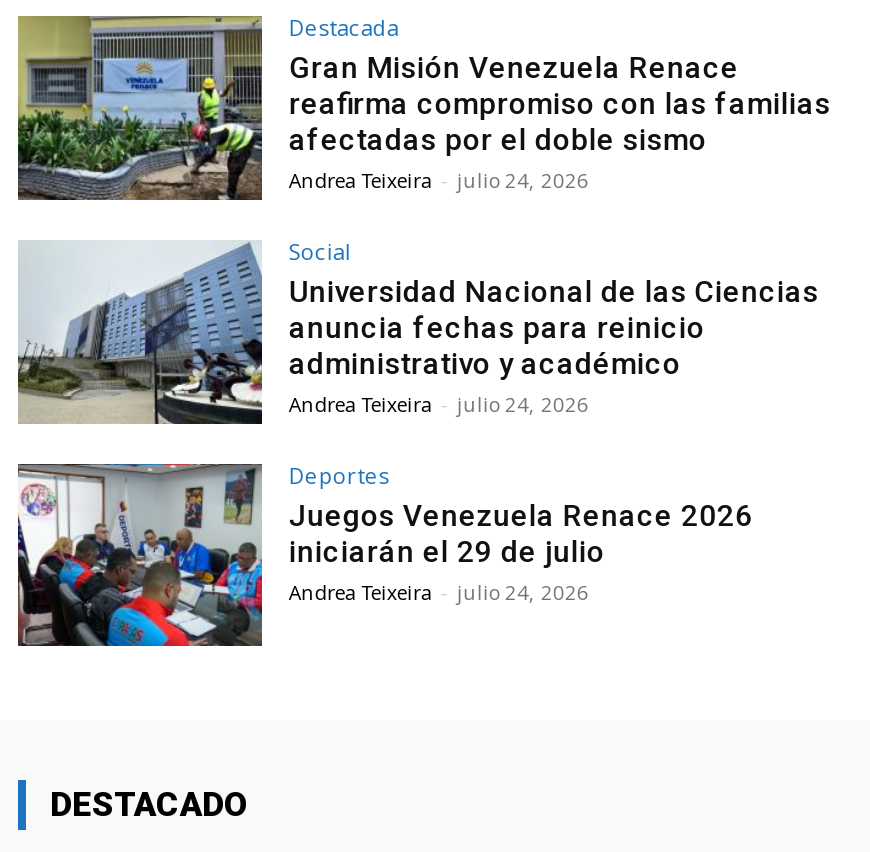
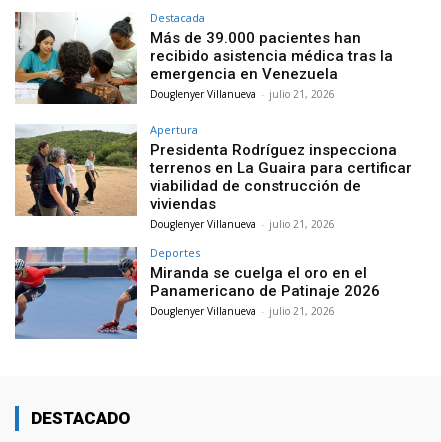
- [image]
- Gran Misión Venezuela Renace
- reafirma compromiso con las familias
- afectadas por el doble sismo
- Andrea Teixeira - julio 24, 2026
+ [image]
+ Más de 39.000 pacientes han
+ recibido asistencia médica tras la
+ emergencia en Venezuela
+ Douglenyer Villanueva - julio 21, 2026

- [image]
- Social
- Universidad Nacional de las Ciencias
- anuncia fechas para reinicio
- administrativo y académico
- Andrea Teixeira - julio 24, 2026
+ [image]
+ Apertura
+ Presidenta Rodríguez inspecciona
+ terrenos en La Guaira para certificar
+ viabilidad de construcción de
+ viviendas
+ Douglenyer Villanueva - julio 21, 2026

- [image]
- Juegos Venezuela Renace 2026
- iniciarán el 29 de julio
- Andrea Teixeira - julio 24, 2026
+ [image]
+ Miranda se cuelga el oro en el
+ Panamericano de Patinaje 2026
+ Douglenyer Villanueva - julio 21, 2026
